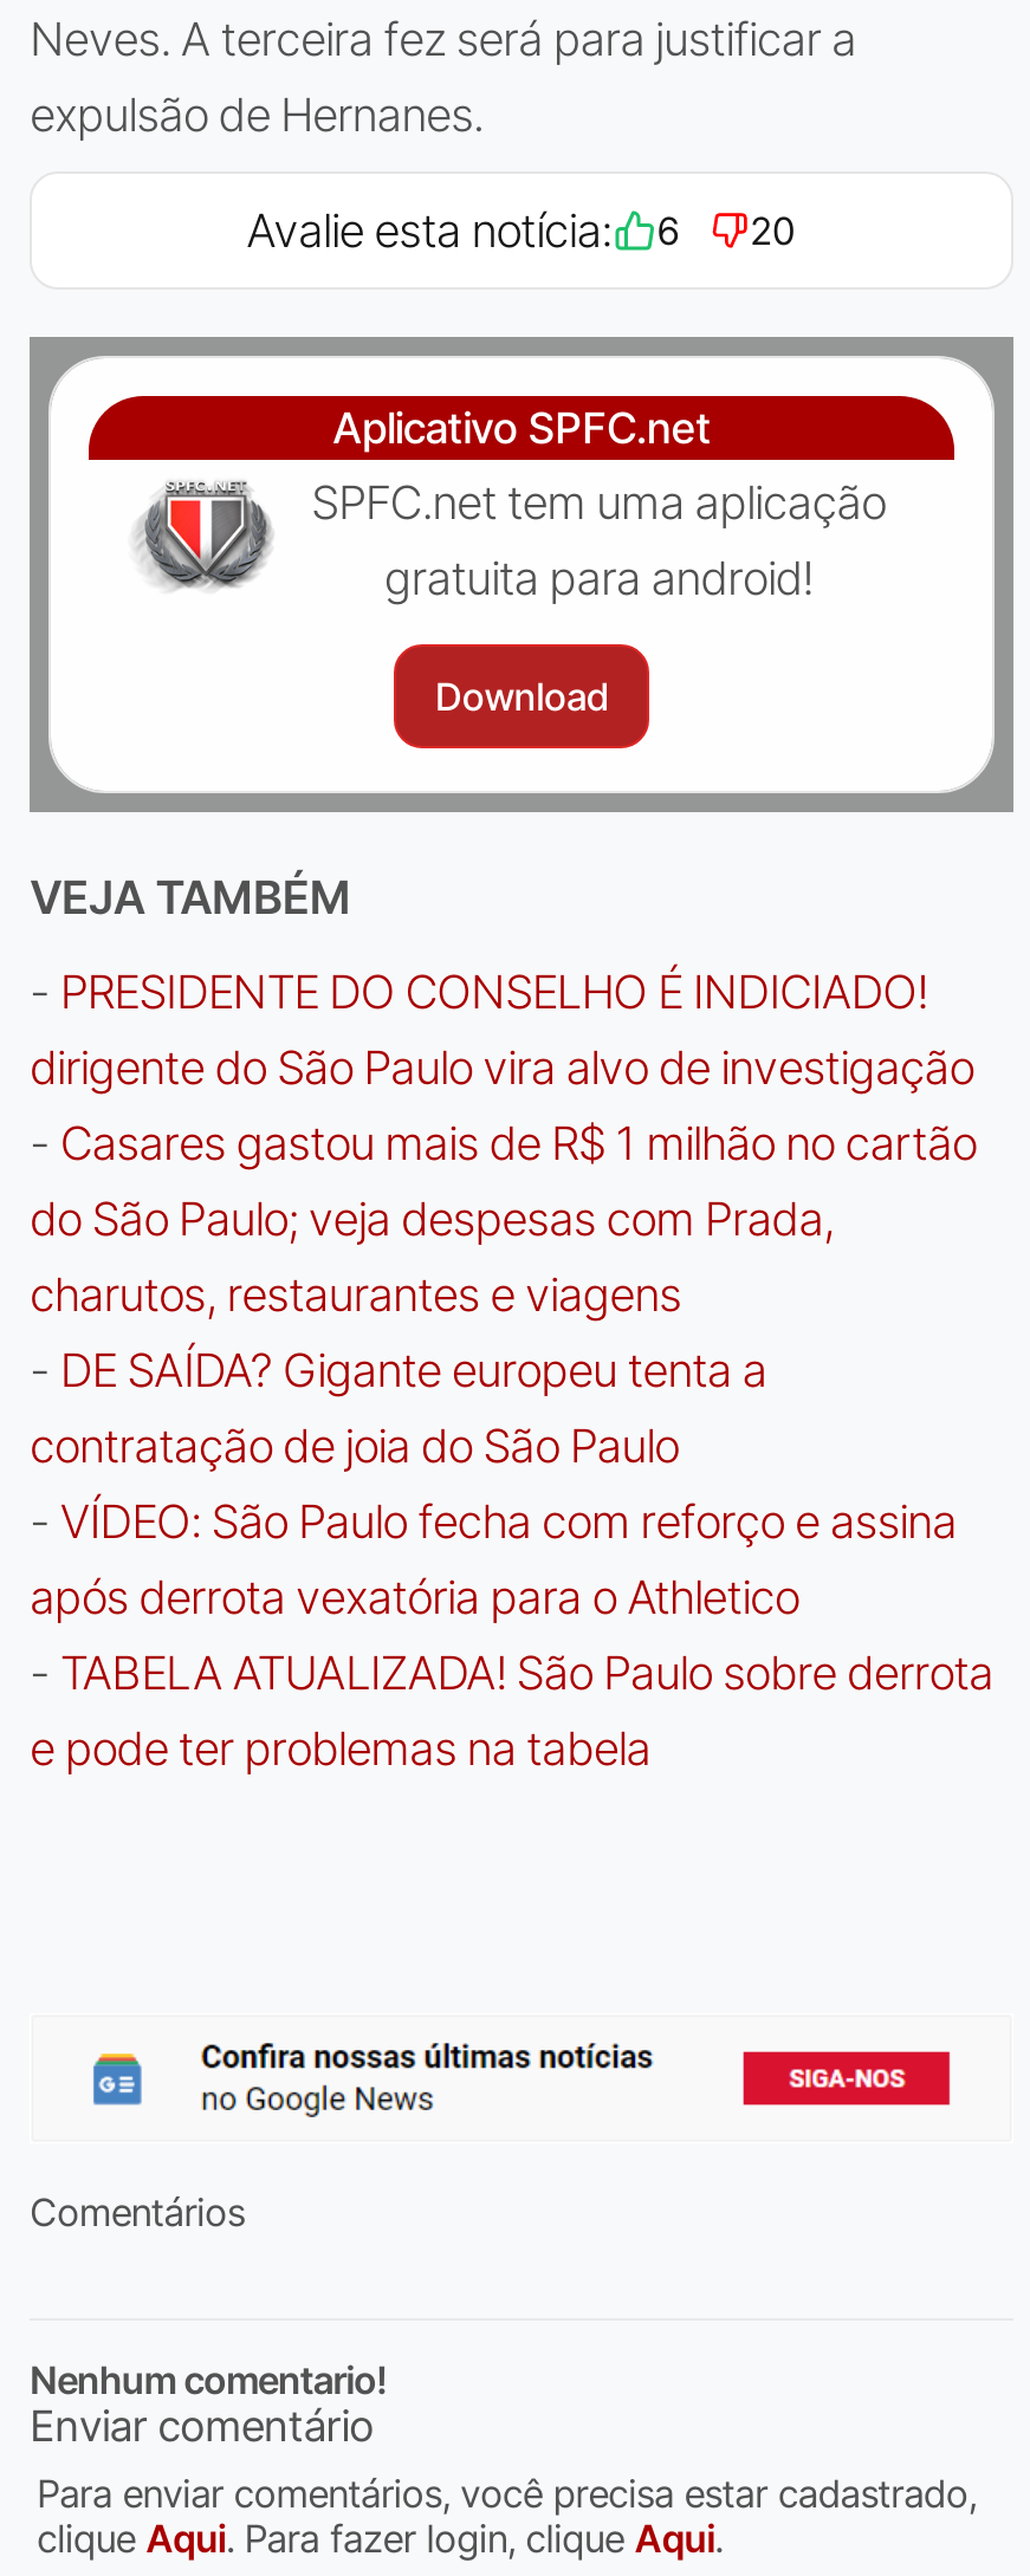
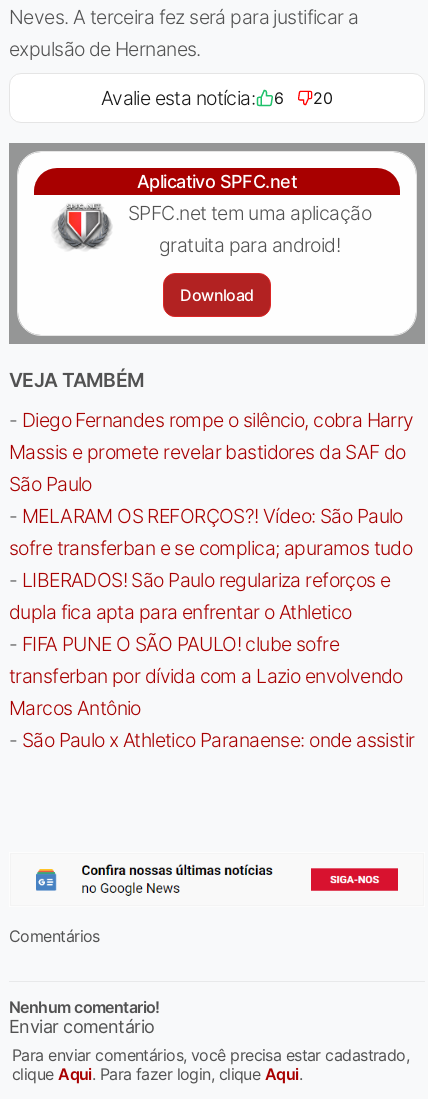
- - PRESIDENTE DO CONSELHO É INDICIADO!
- dirigente do São Paulo vira alvo de investigação
- - Casares gastou mais de R$ 1 milhão no cartão
- do São Paulo; veja despesas com Prada,
- charutos, restaurantes e viagens
- - DE SAÍDA? Gigante europeu tenta a
- contratação de joia do São Paulo
- - VÍDEO: São Paulo fecha com reforço e assina
- após derrota vexatória para o Athletico
- - TABELA ATUALIZADA! São Paulo sobre derrota
- e pode ter problemas na tabela
+ - Diego Fernandes rompe o silêncio, cobra Harry
+ Massis e promete revelar bastidores da SAF do
+ São Paulo
+ - MELARAM OS REFORÇOS?! Vídeo: São Paulo
+ sofre transferban e se complica; apuramos tudo
+ - LIBERADOS! São Paulo regulariza reforços e
+ dupla fica apta para enfrentar o Athletico
+ - FIFA PUNE O SÃO PAULO! clube sofre
+ transferban por dívida com a Lazio envolvendo
+ Marcos Antônio
+ - São Paulo x Athletico Paranaense: onde assistir
